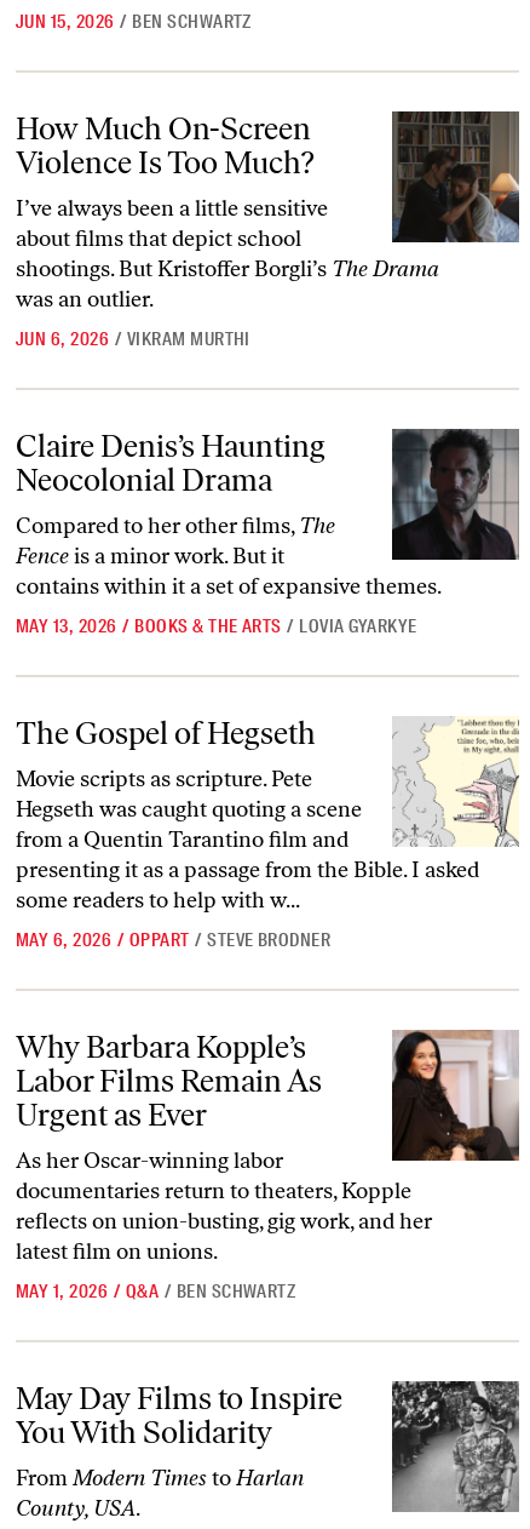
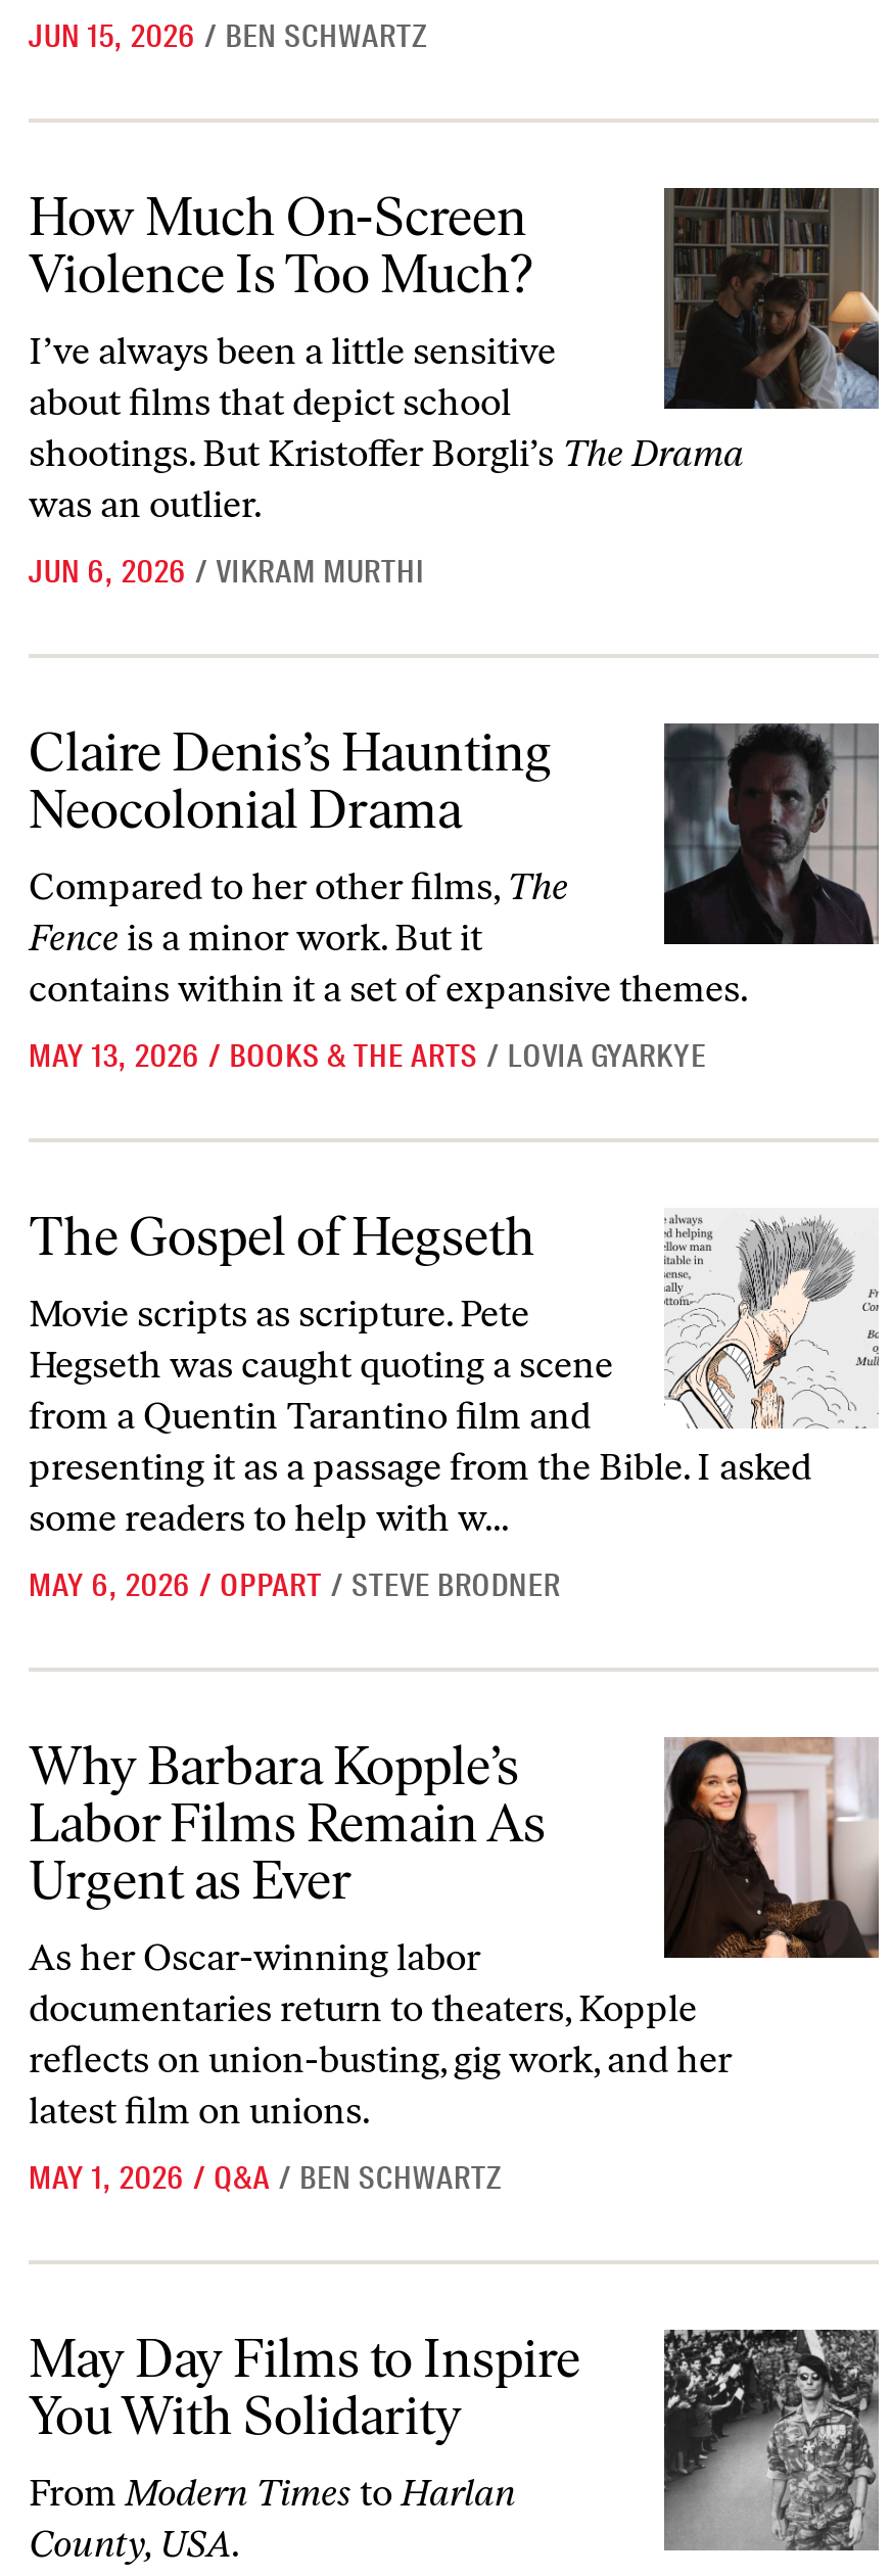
- [image]
+ [image]
